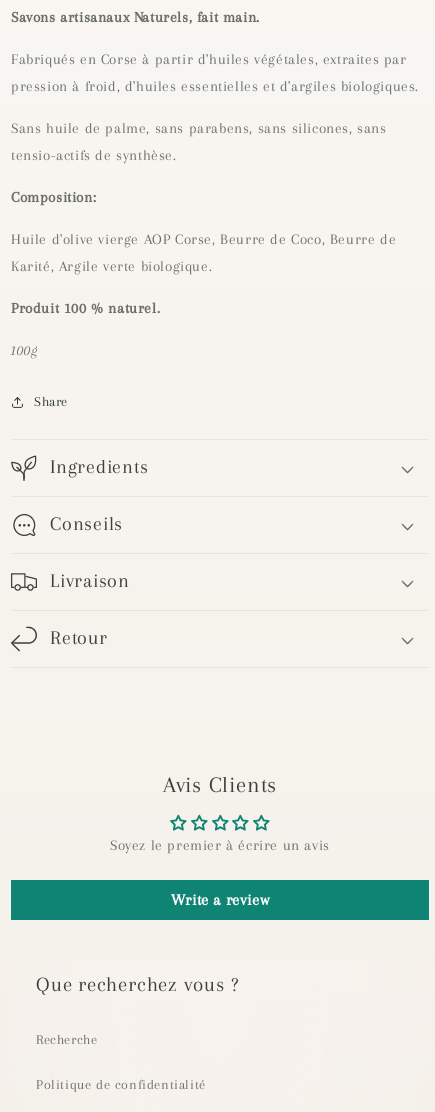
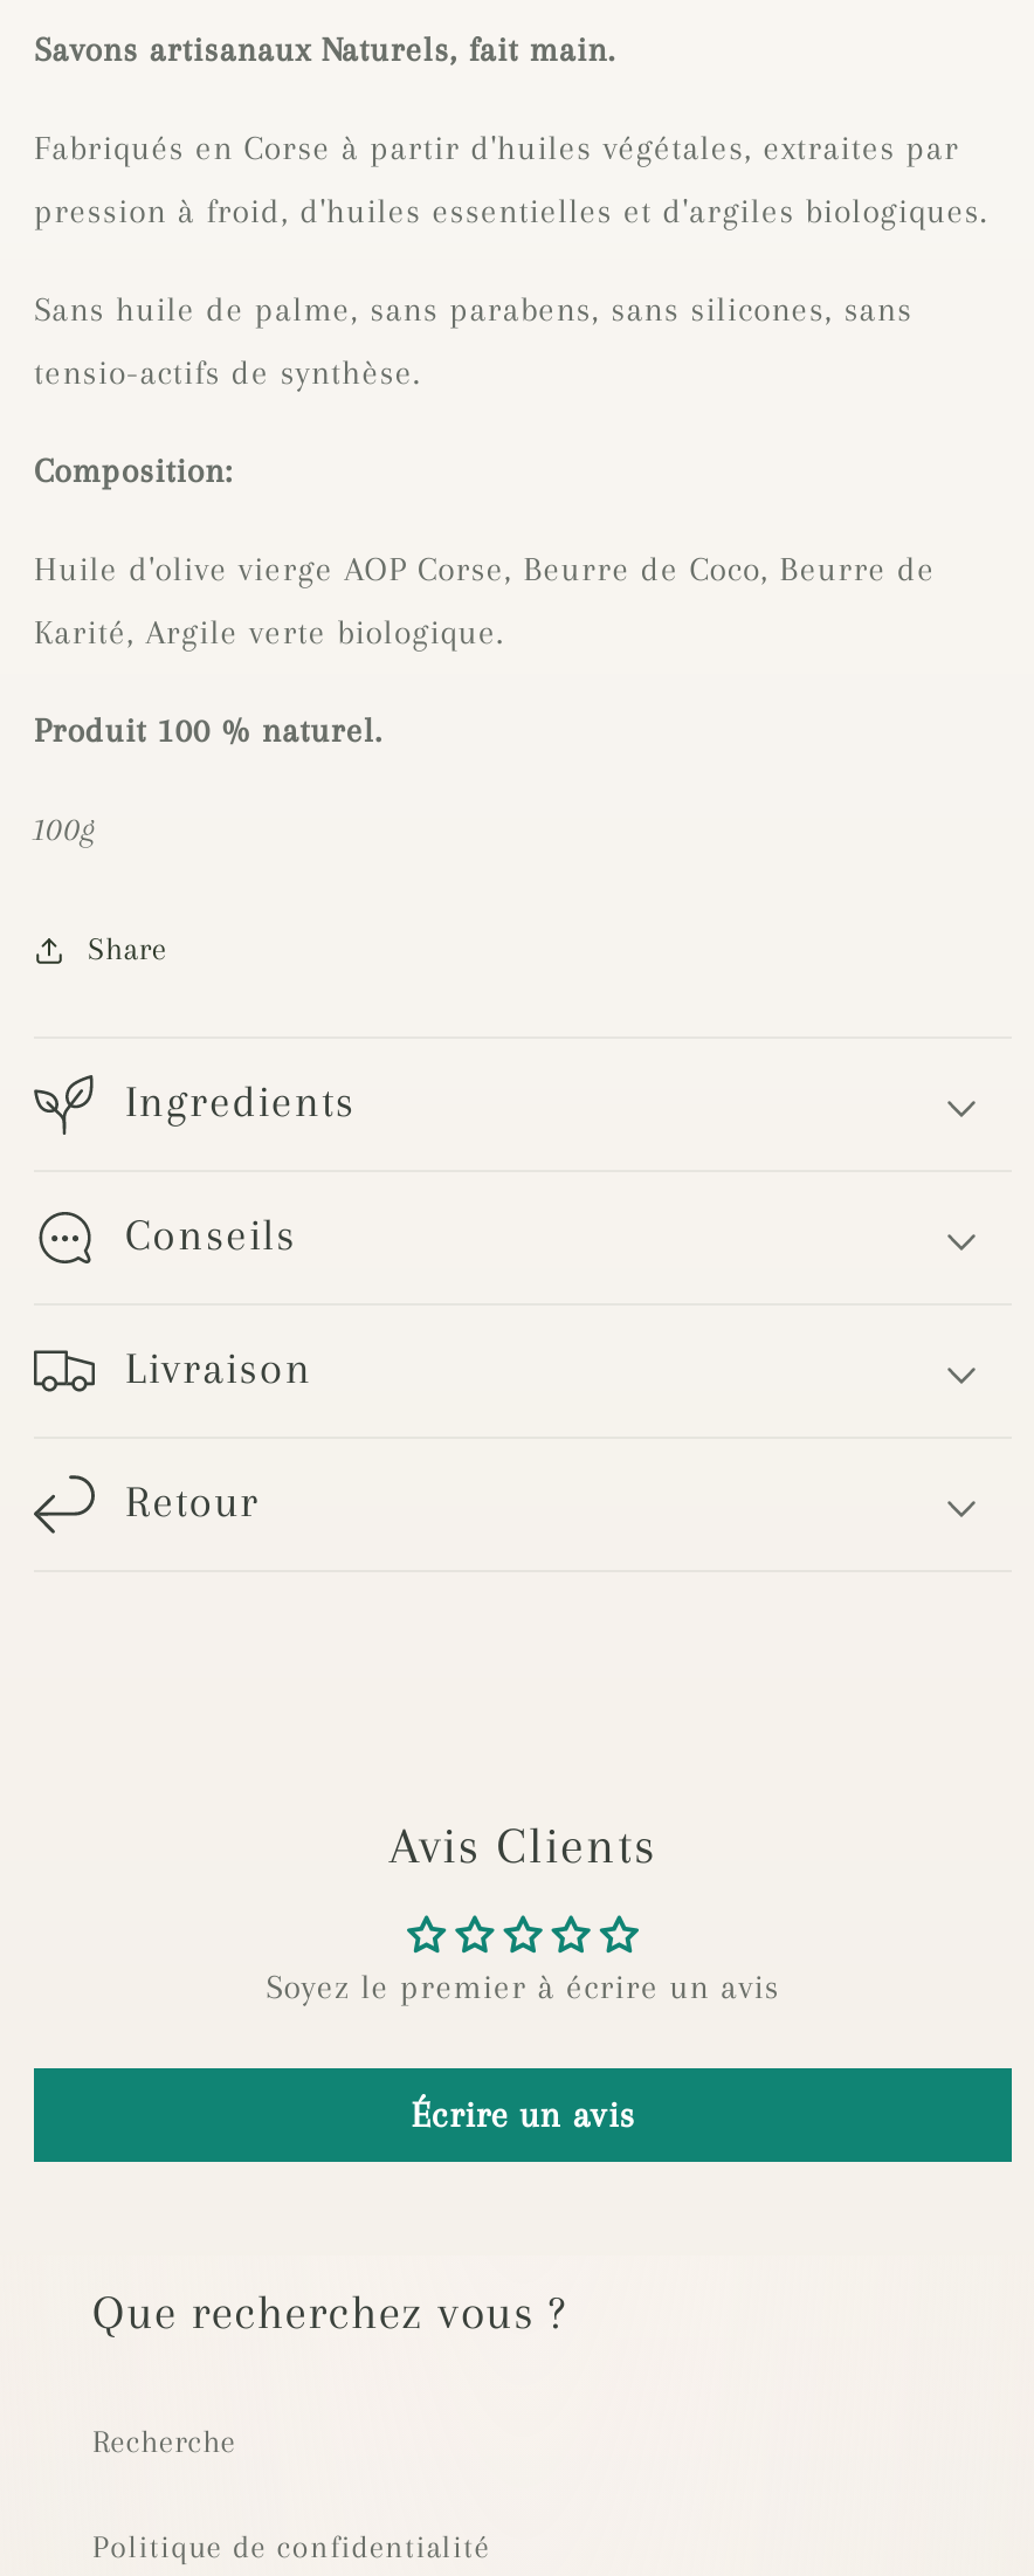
- Write a review
+ Écrire un avis
